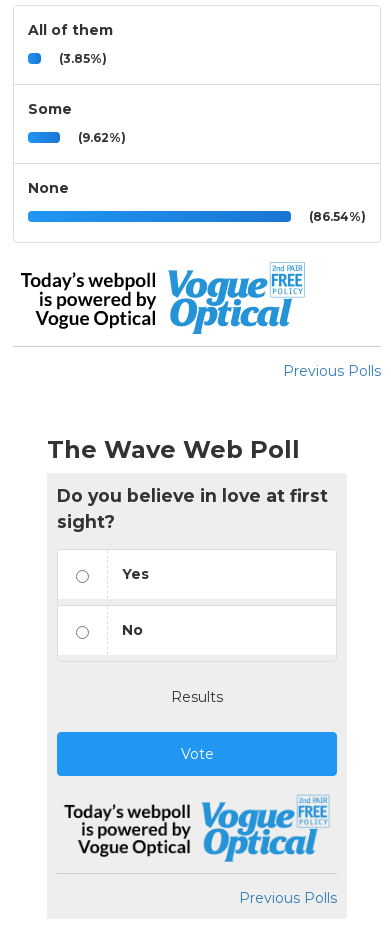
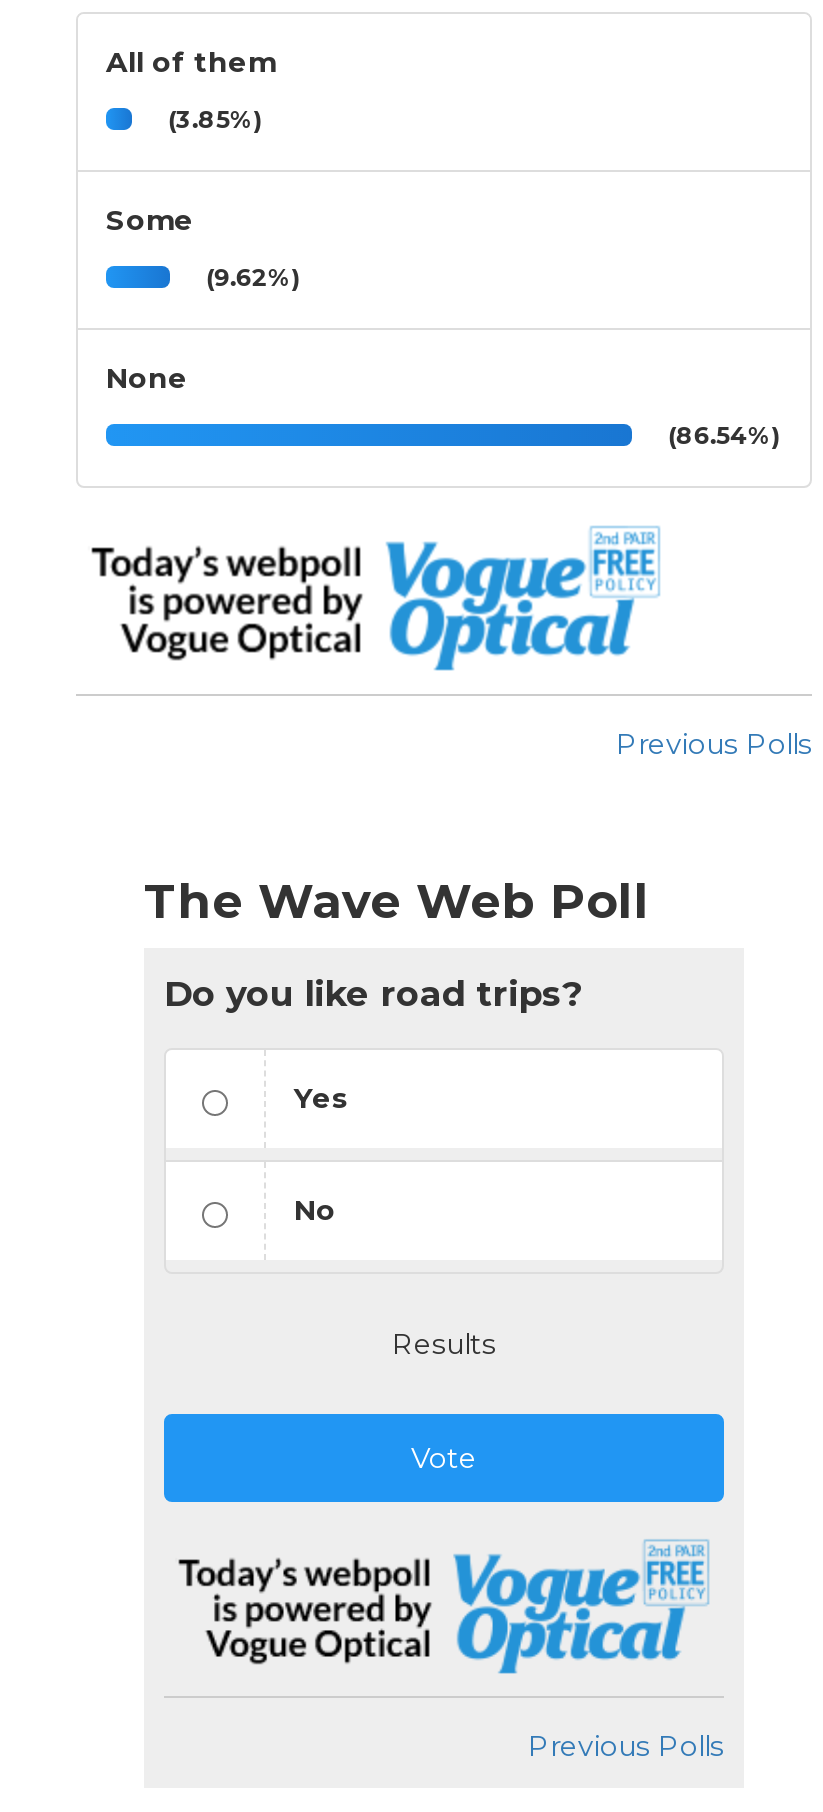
- Do you believe in love at first
- sight?
+ Do you like road trips?
